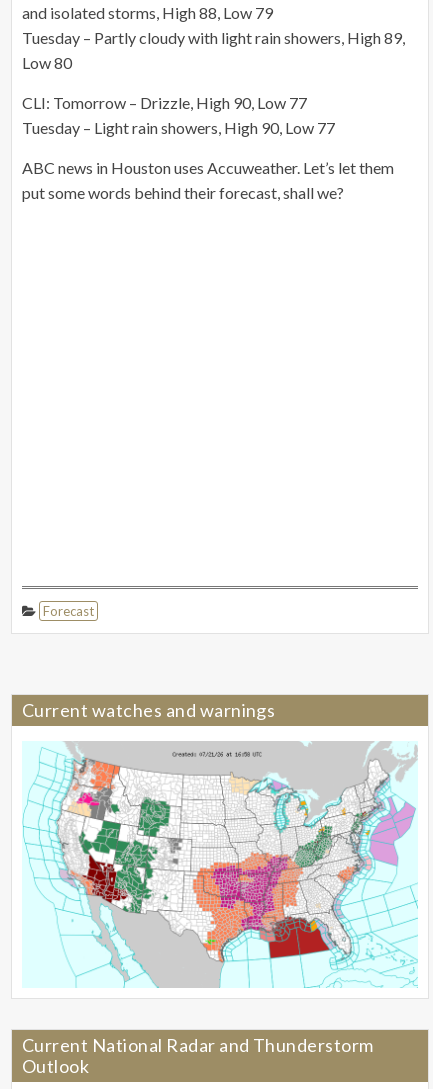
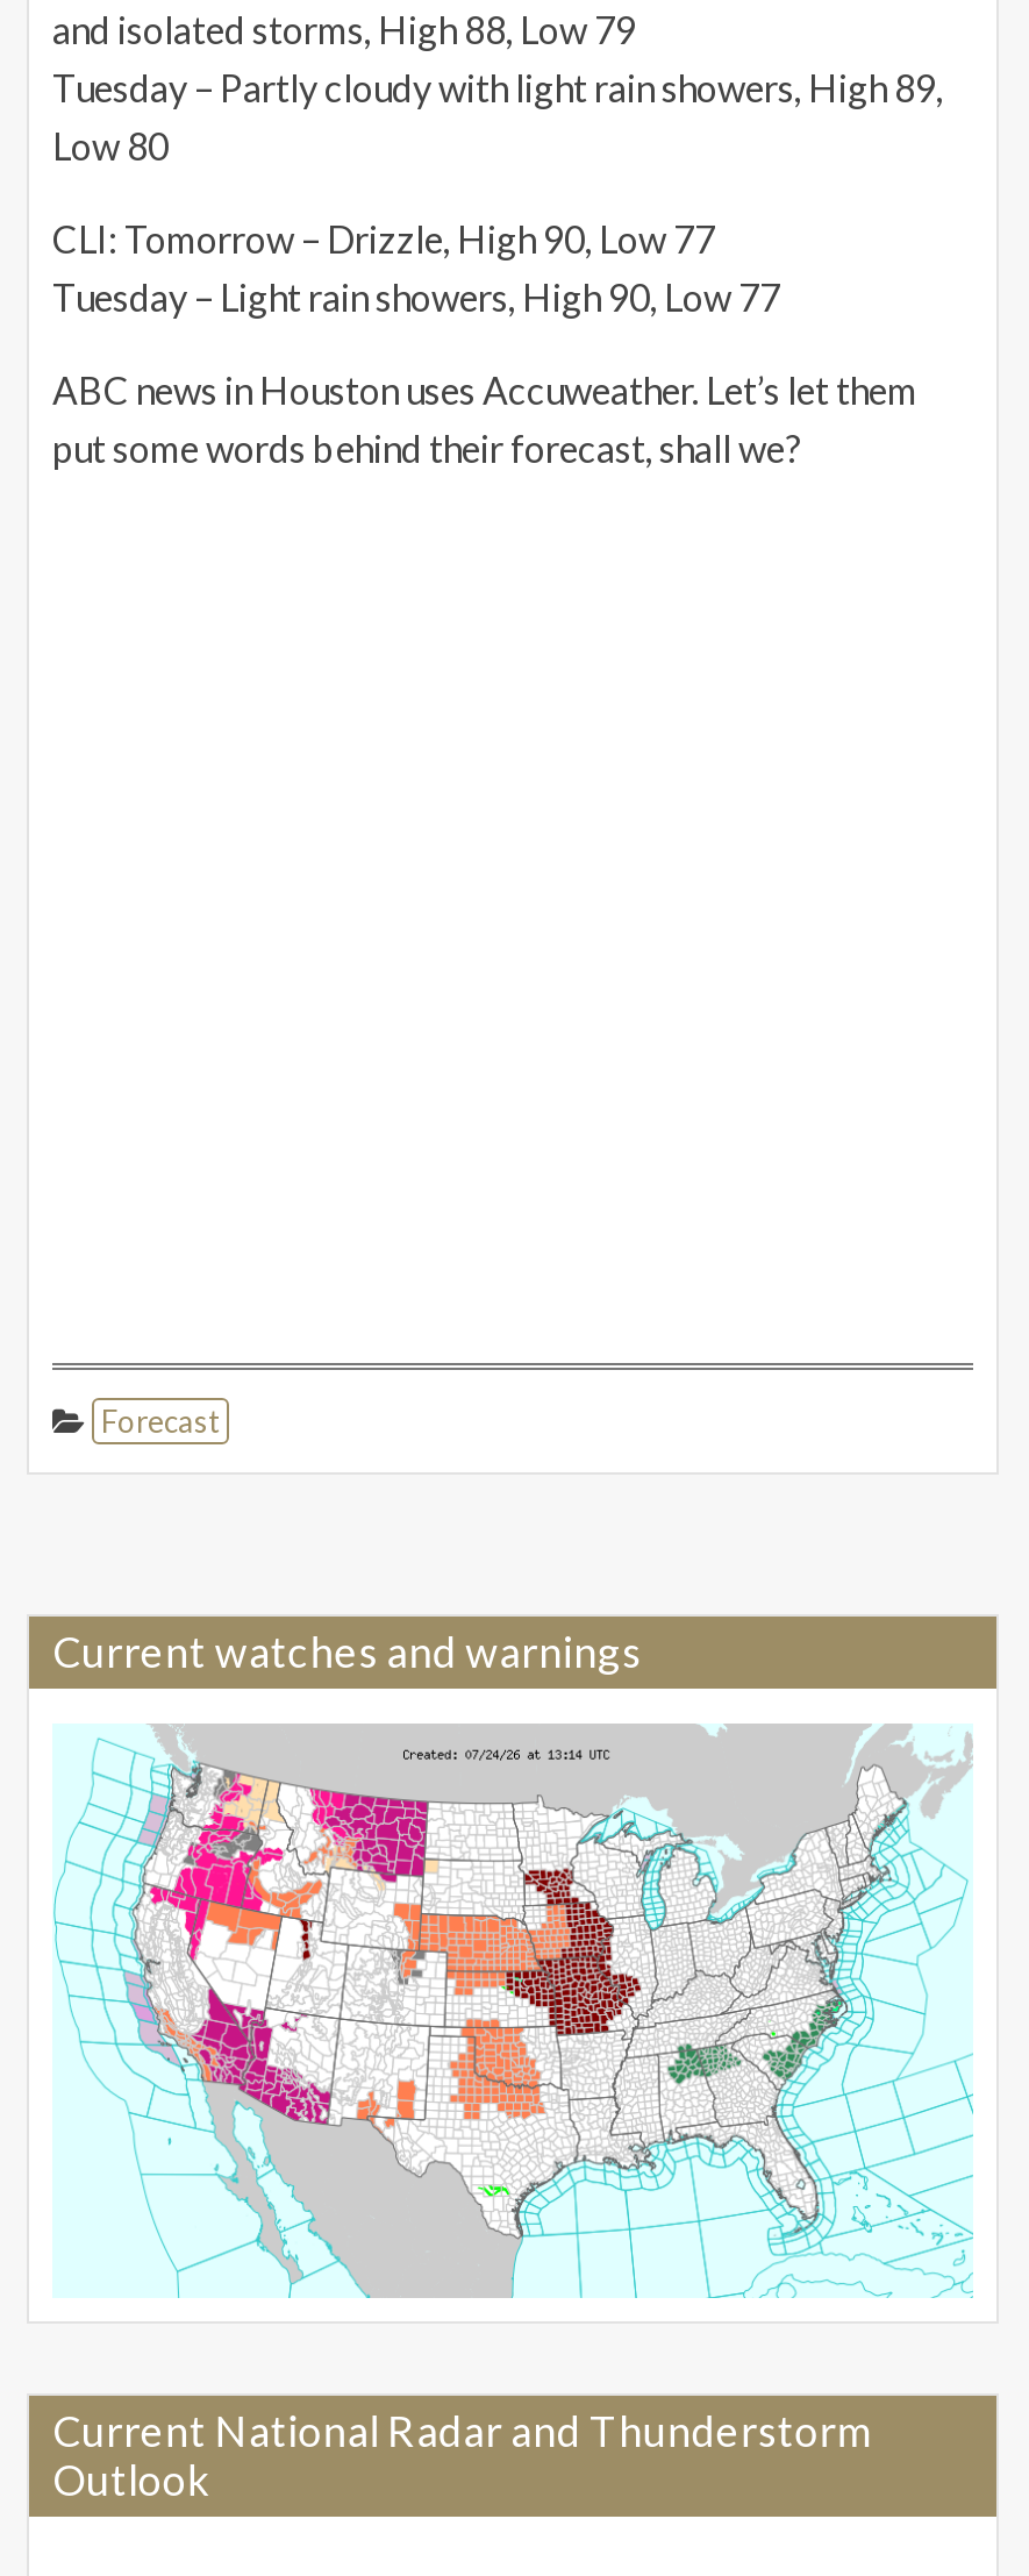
- [image]
+ [image]
